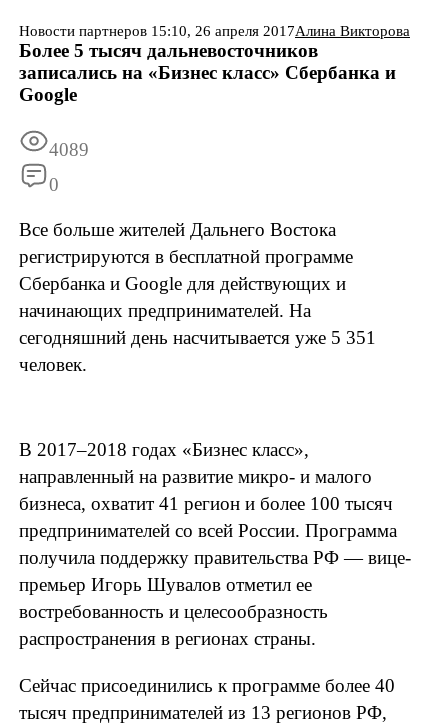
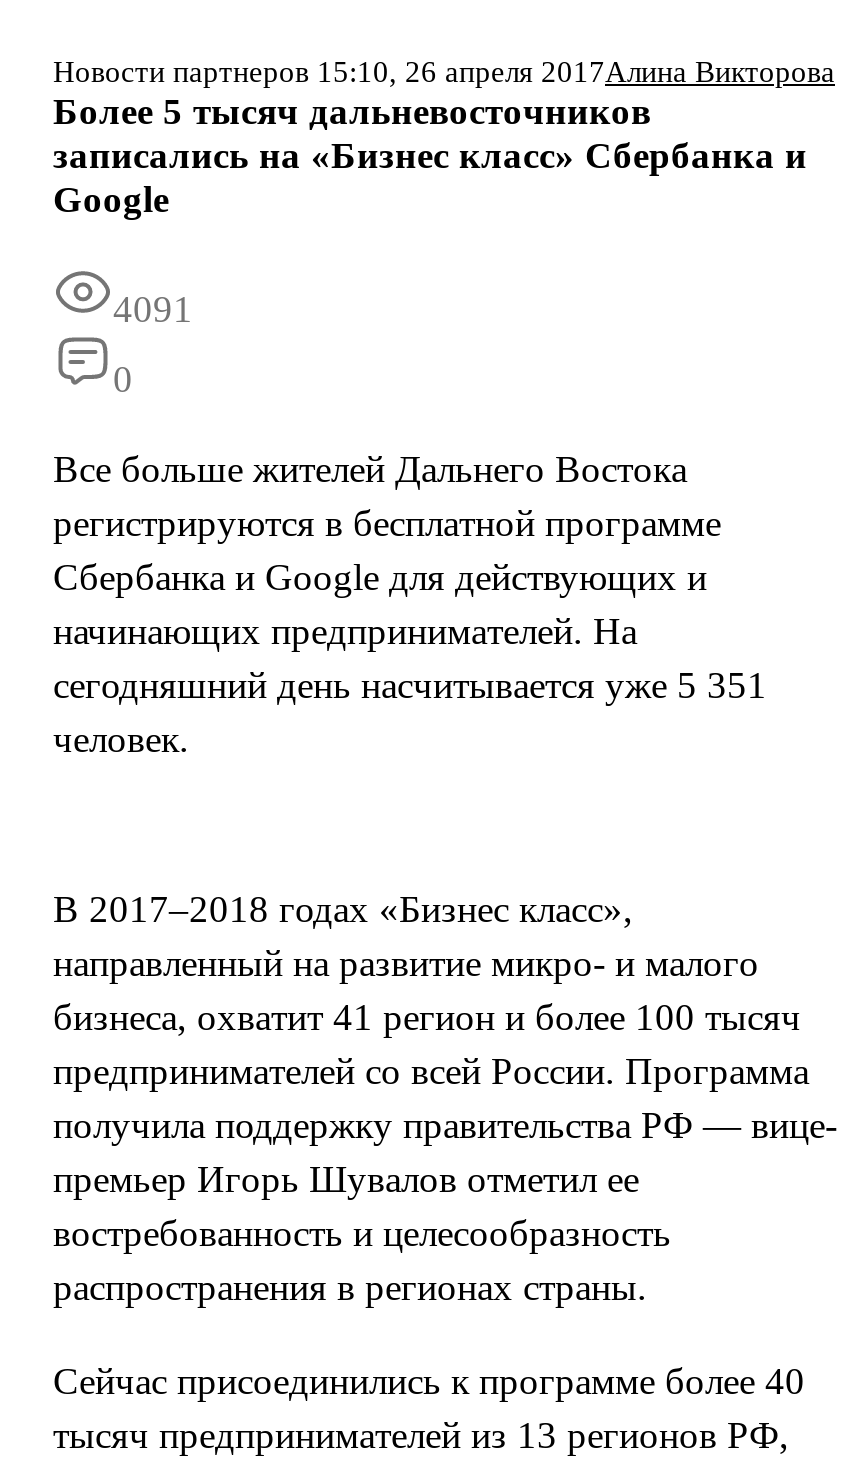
- 4089
+ 4091
